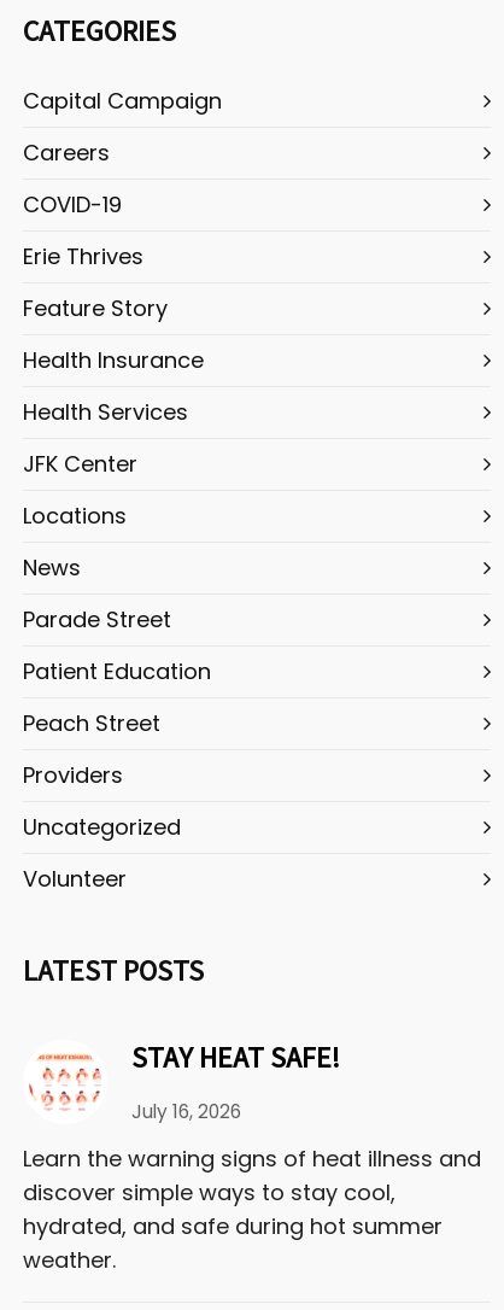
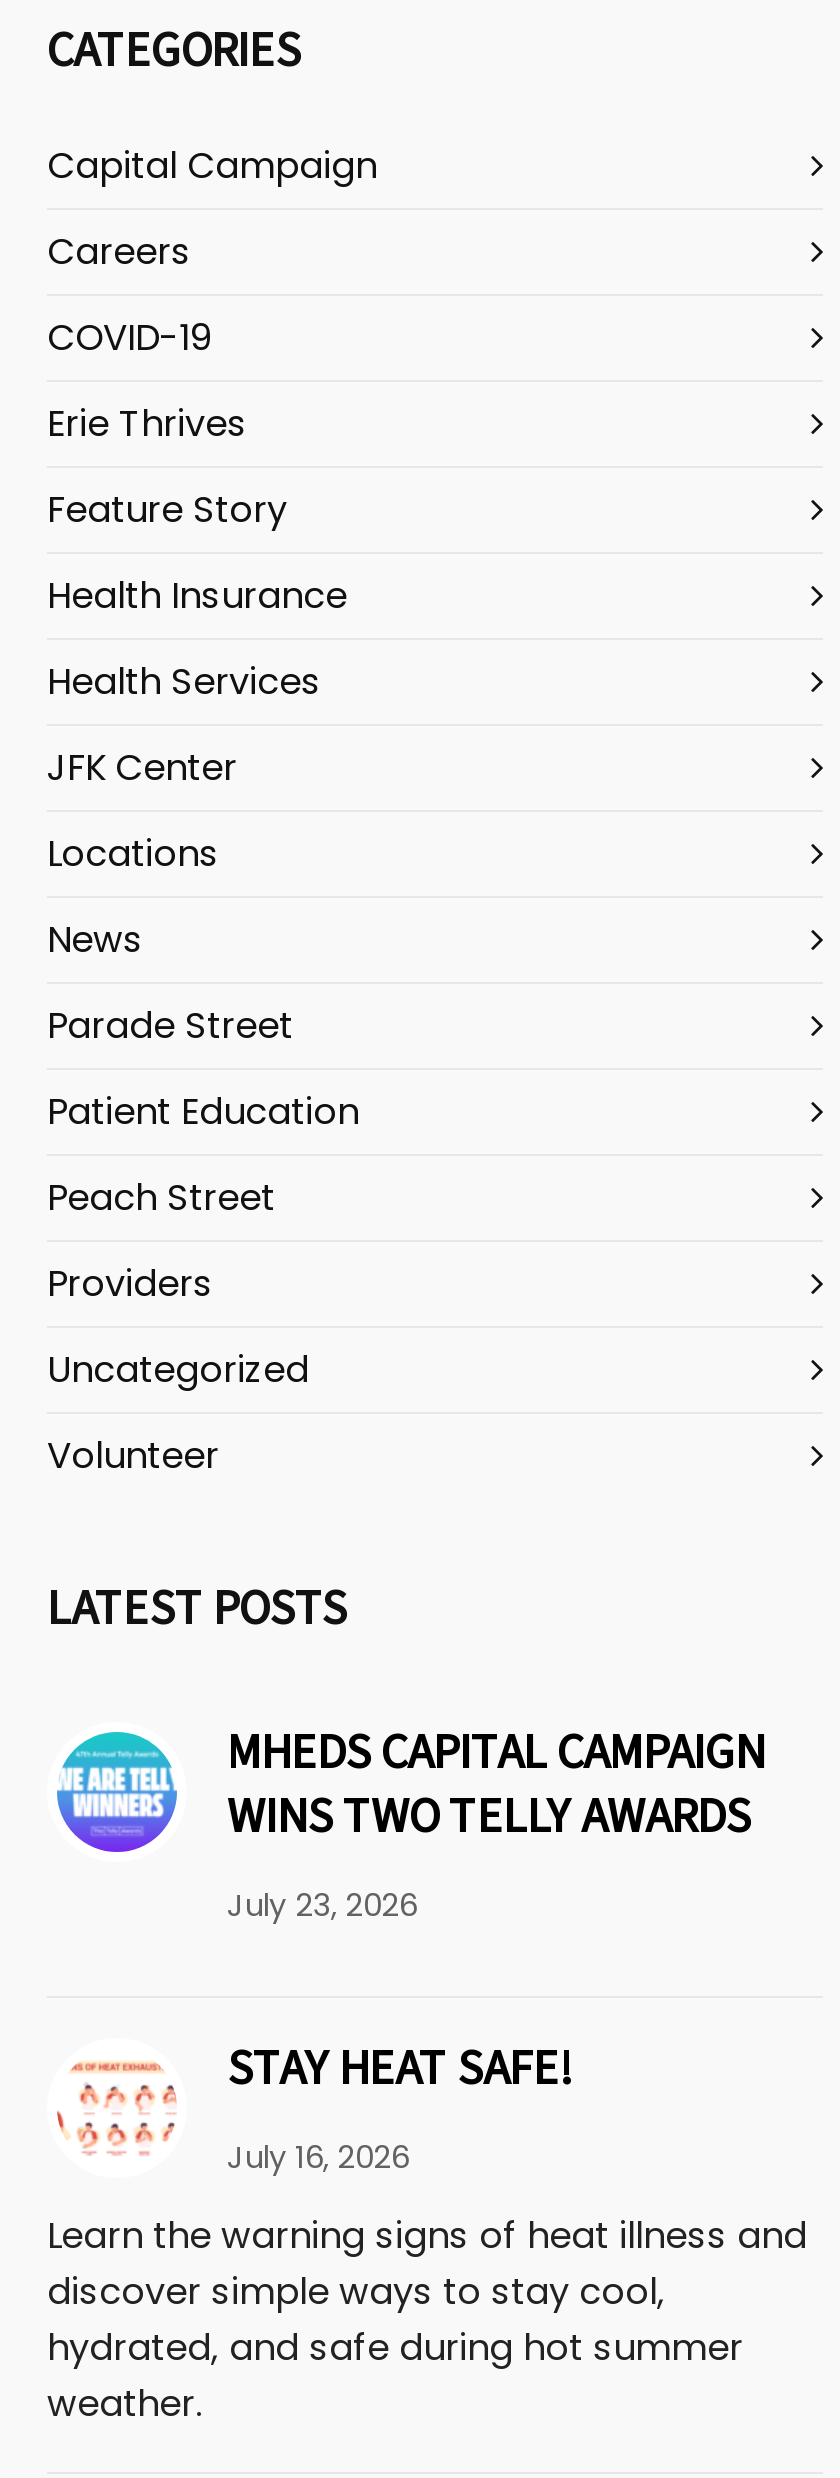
+ [image]
+ MHEDS CAPITAL CAMPAIGN
+ WINS TWO TELLY AWARDS
+ July 23, 2026
